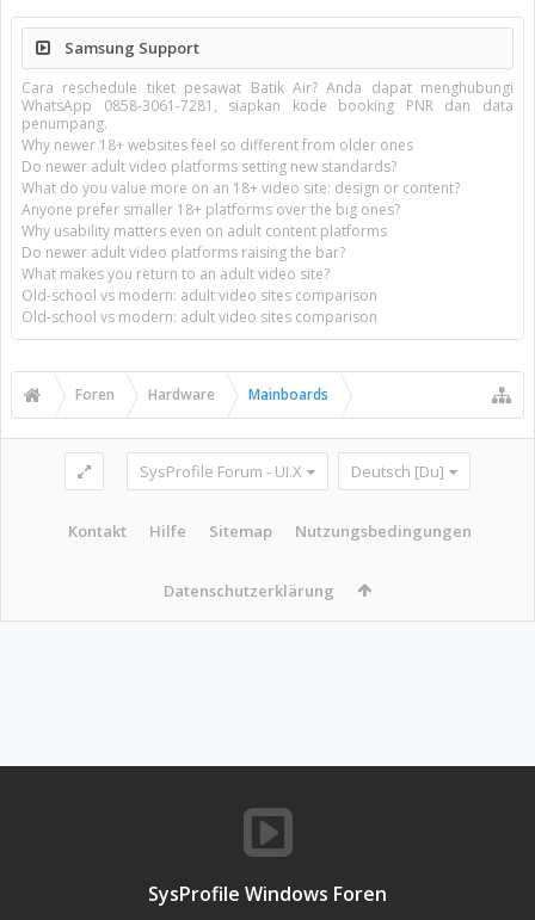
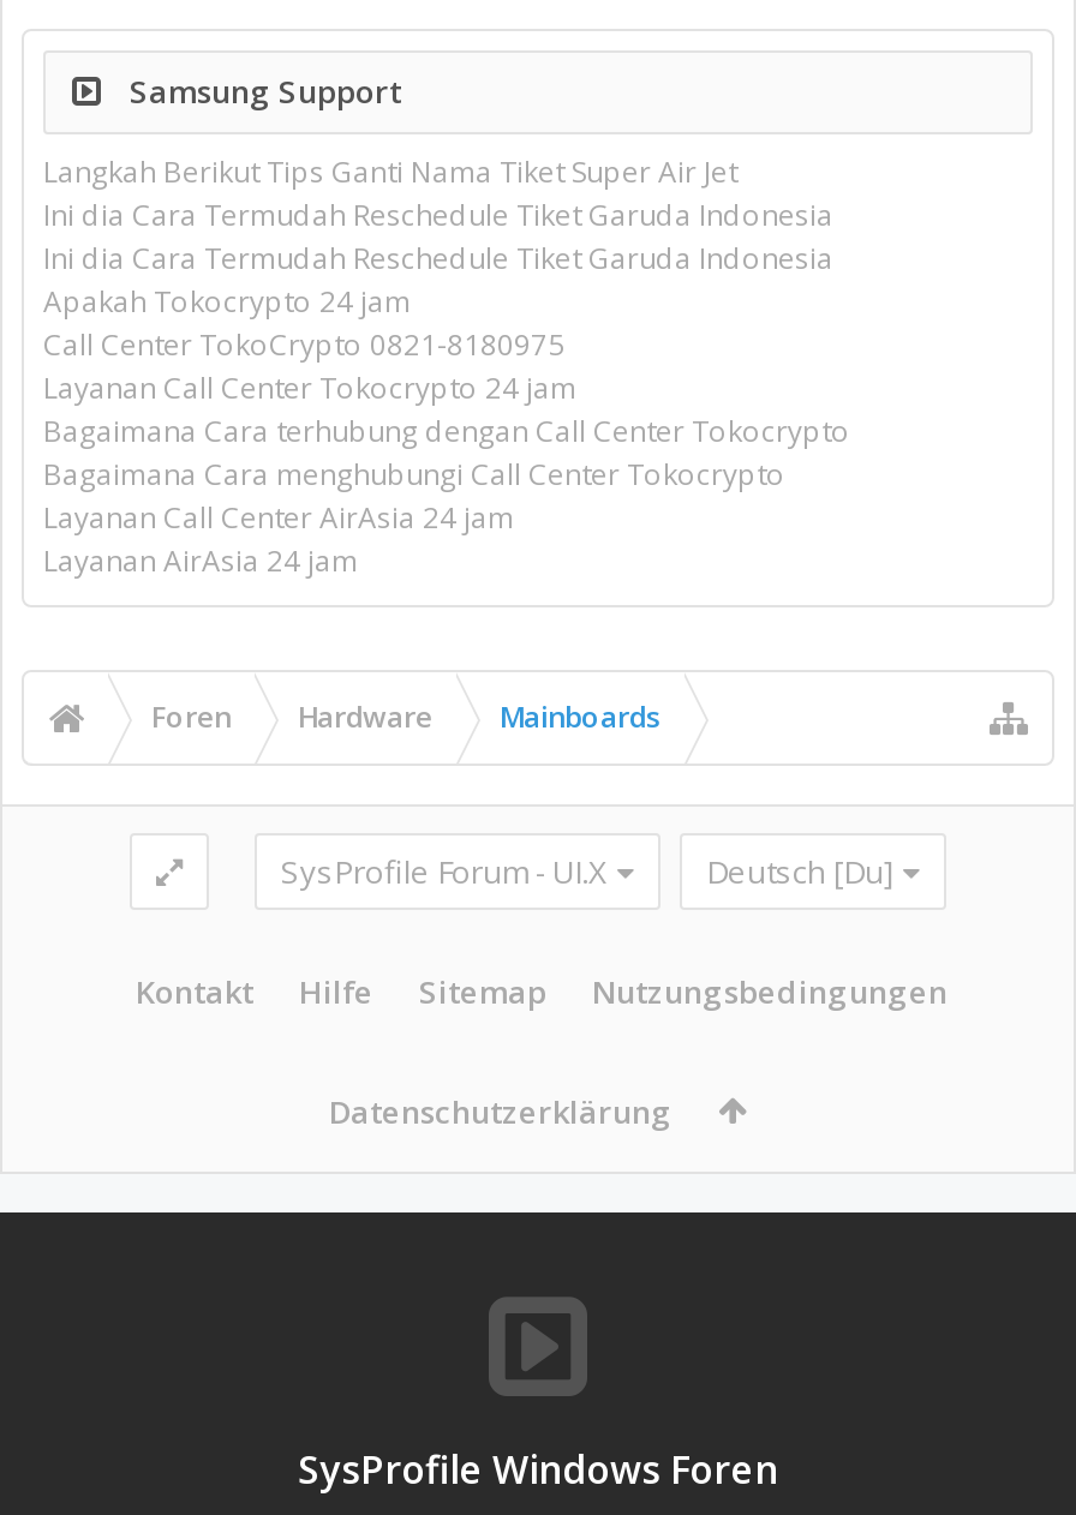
- Cara reschedule tiket pesawat Batik Air? Anda dapat menghubungi
- WhatsApp 0858-3061-7281, siapkan kode booking PNR dan data
- penumpang.
- Why newer 18+ websites feel so different from older ones
- Do newer adult video platforms setting new standards?
- What do you value more on an 18+ video site: design or content?
- Anyone prefer smaller 18+ platforms over the big ones?
- Why usability matters even on adult content platforms
- Do newer adult video platforms raising the bar?
- What makes you return to an adult video site?
- Old-school vs modern: adult video sites comparison
- Old-school vs modern: adult video sites comparison
+ Langkah Berikut Tips Ganti Nama Tiket Super Air Jet
+ Ini dia Cara Termudah Reschedule Tiket Garuda Indonesia
+ Ini dia Cara Termudah Reschedule Tiket Garuda Indonesia
+ Apakah Tokocrypto 24 jam
+ Call Center TokoCrypto 0821-8180975
+ Layanan Call Center Tokocrypto 24 jam
+ Bagaimana Cara terhubung dengan Call Center Tokocrypto
+ Bagaimana Cara menghubungi Call Center Tokocrypto
+ Layanan Call Center AirAsia 24 jam
+ Layanan AirAsia 24 jam
